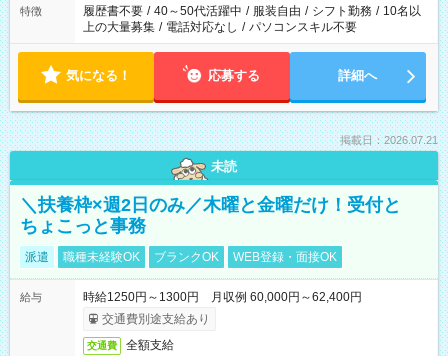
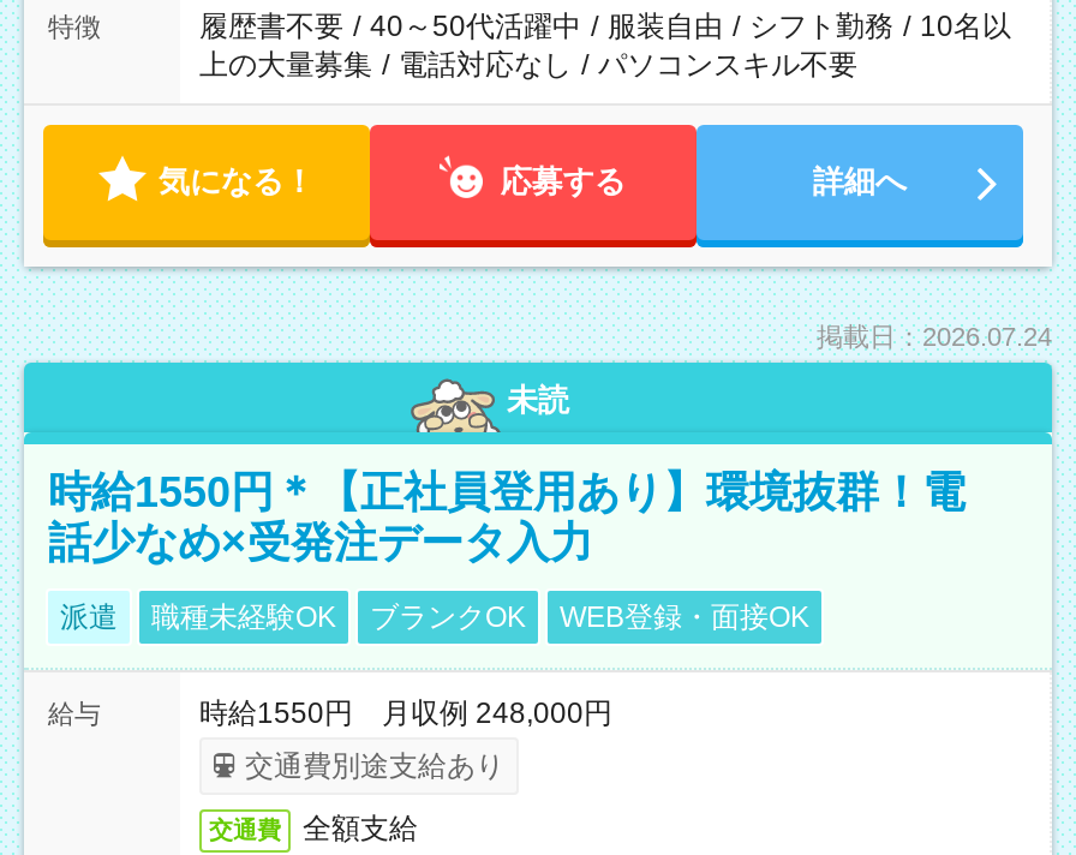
- 掲載日：2026.07.21
+ 掲載日：2026.07.24

- ＼扶養枠×週2日のみ／木曜と金曜だけ！受付と
- ちょこっと事務
+ 時給1550円＊【正社員登用あり】環境抜群！電
+ 話少なめ×受発注データ入力

- 時給1250円～1300円 月収例 60,000円～62,400円
+ 時給1550円 月収例 248,000円
